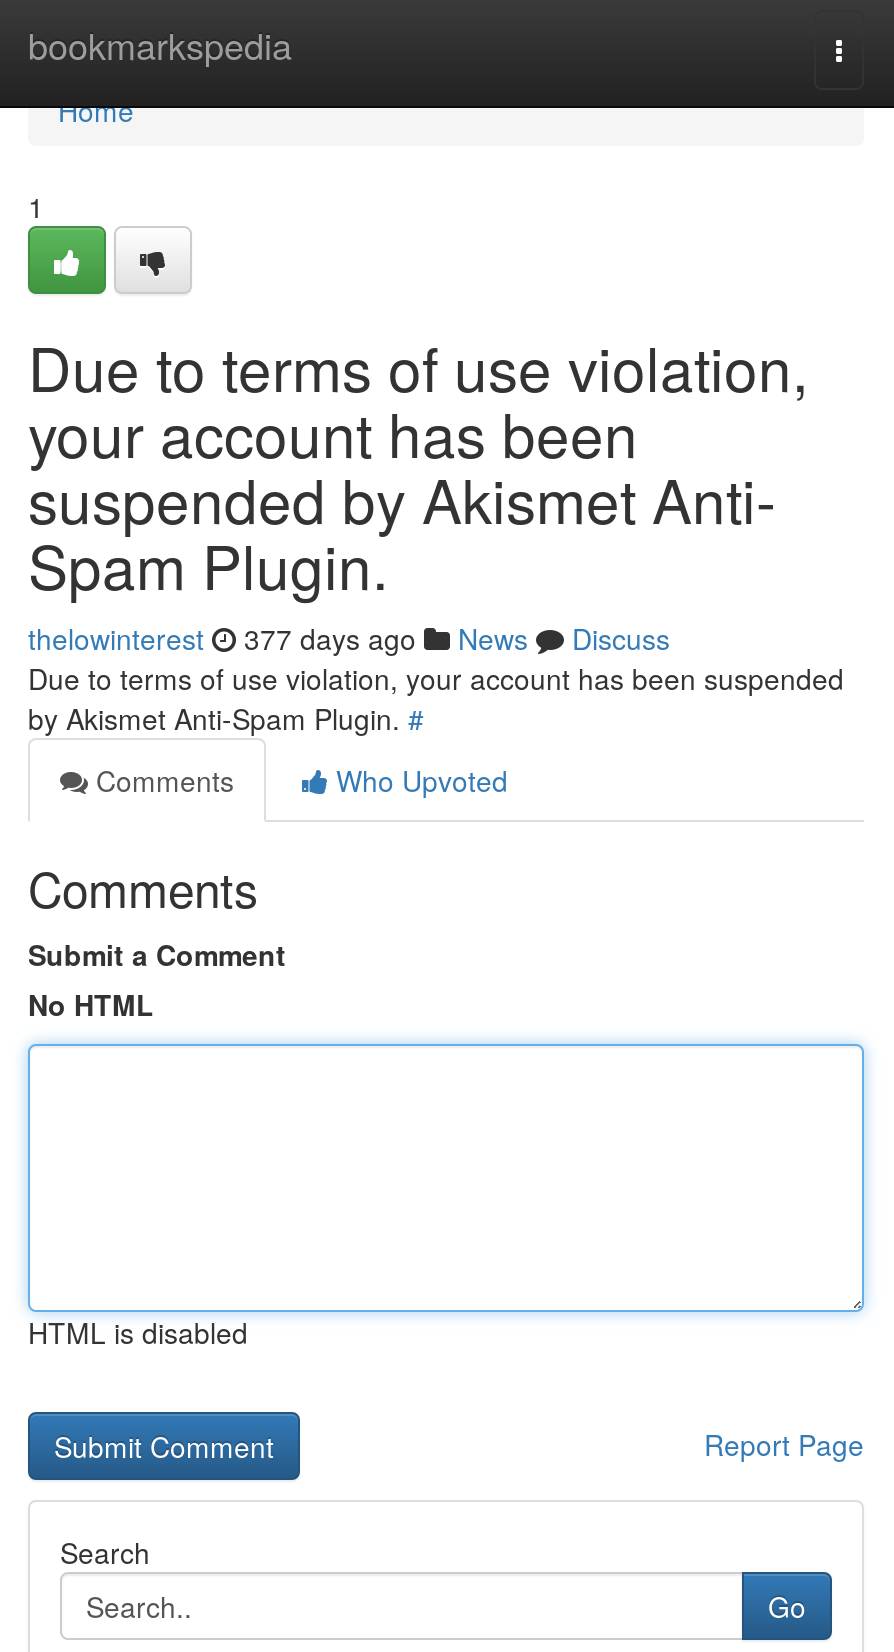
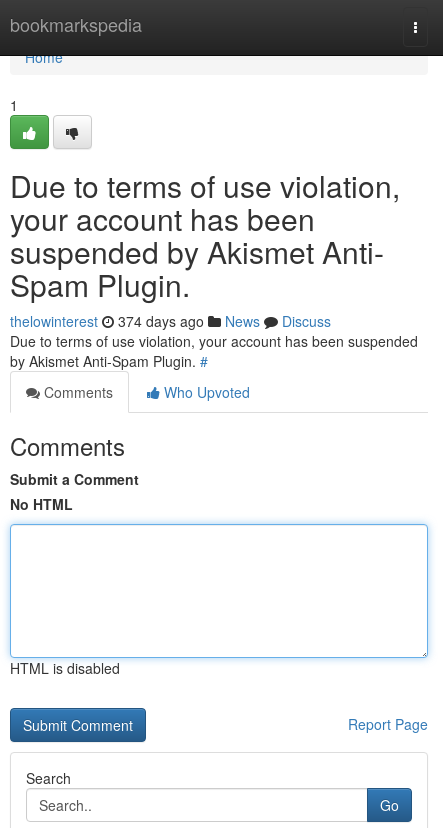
- thelowinterest 377 days ago News Discuss
+ thelowinterest 374 days ago News Discuss
